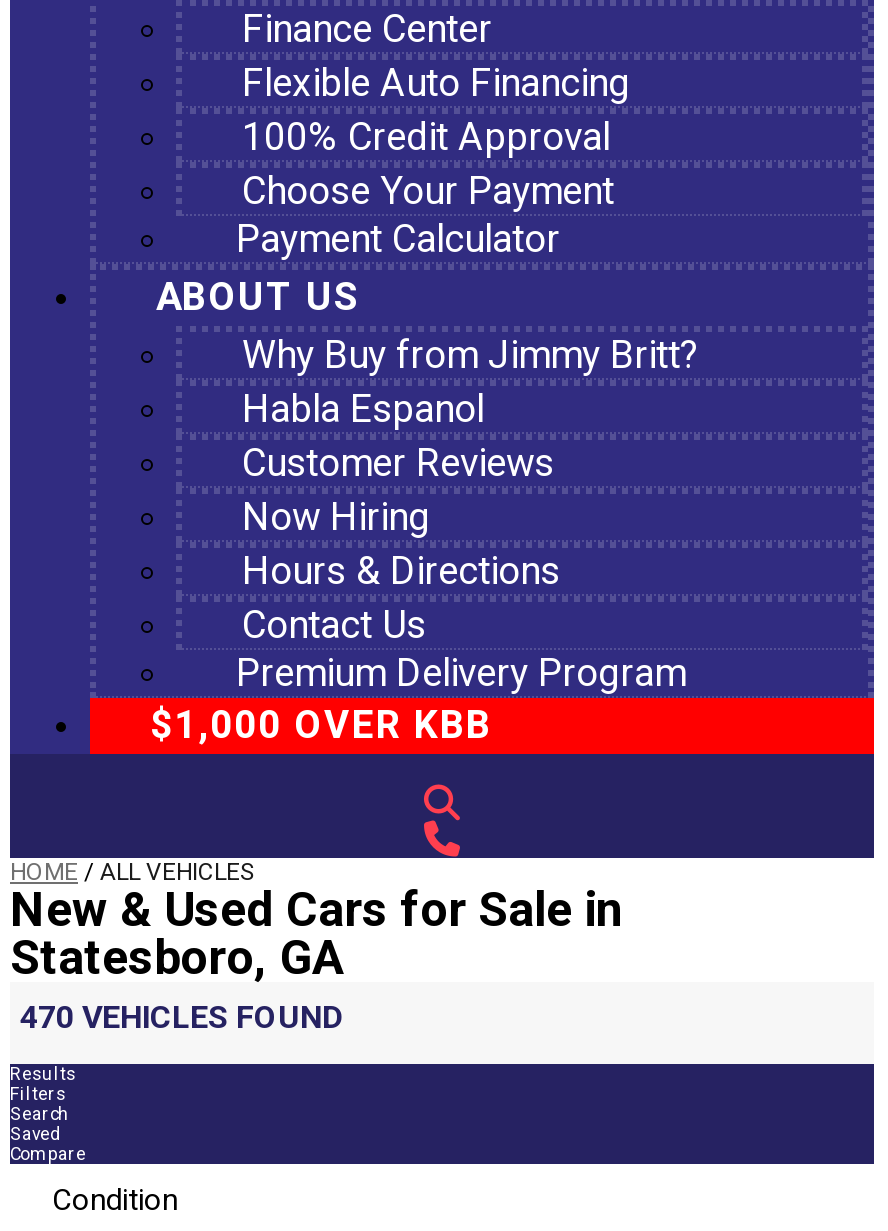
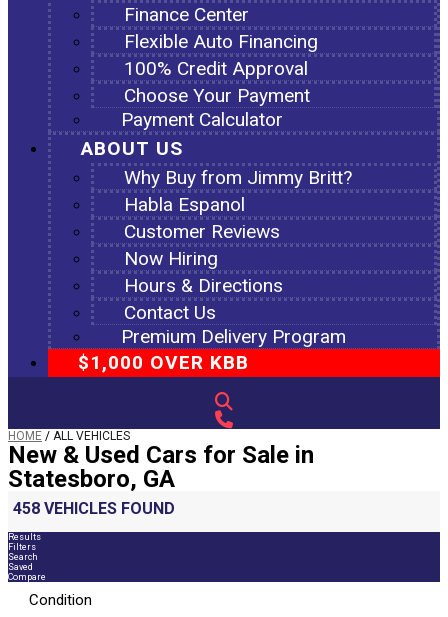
- 470 VEHICLES FOUND
+ 458 VEHICLES FOUND
